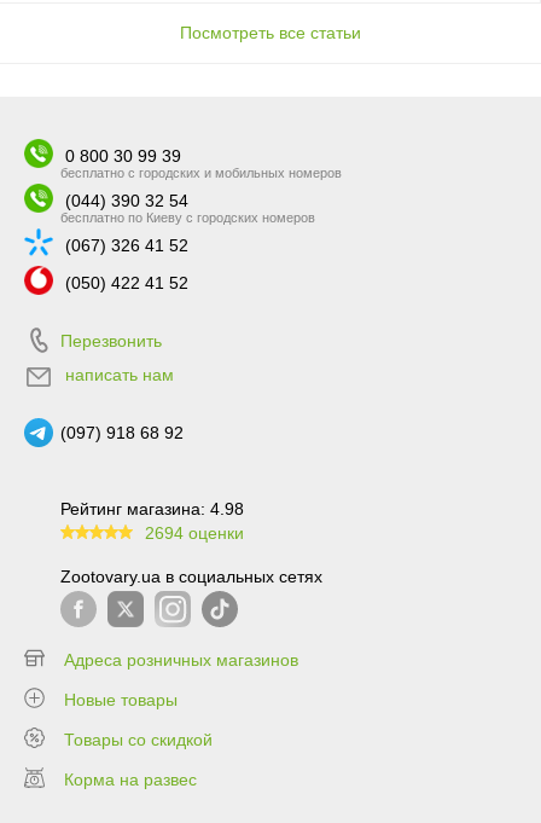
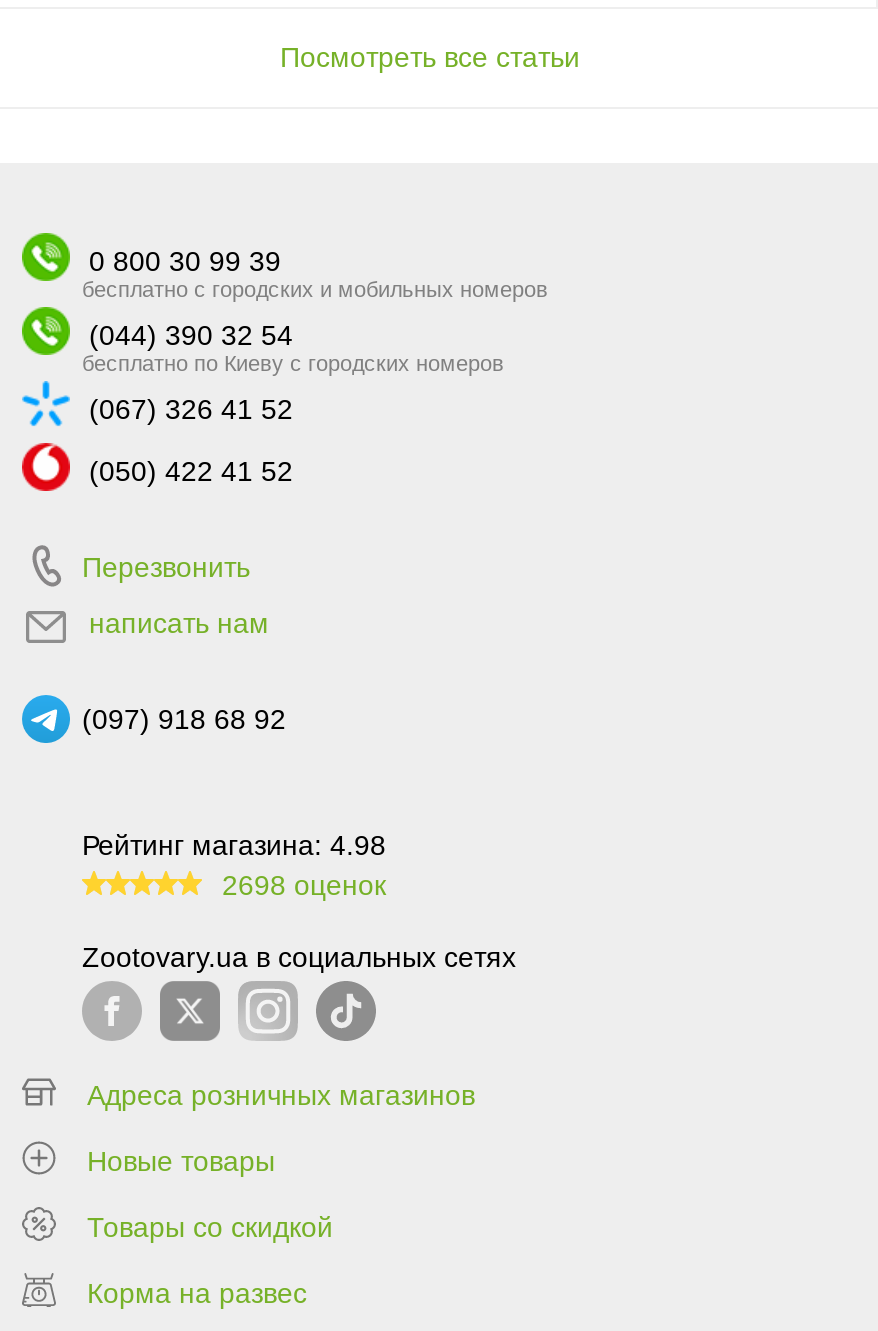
- 2694 оценки
+ 2698 оценок
